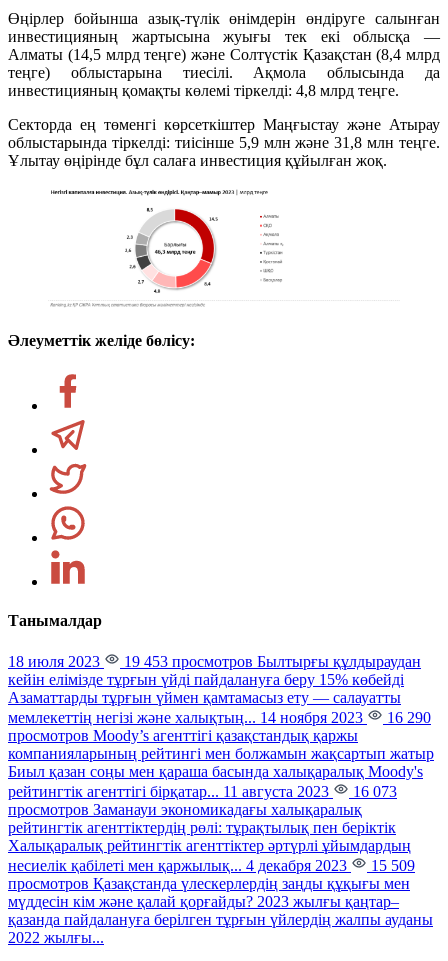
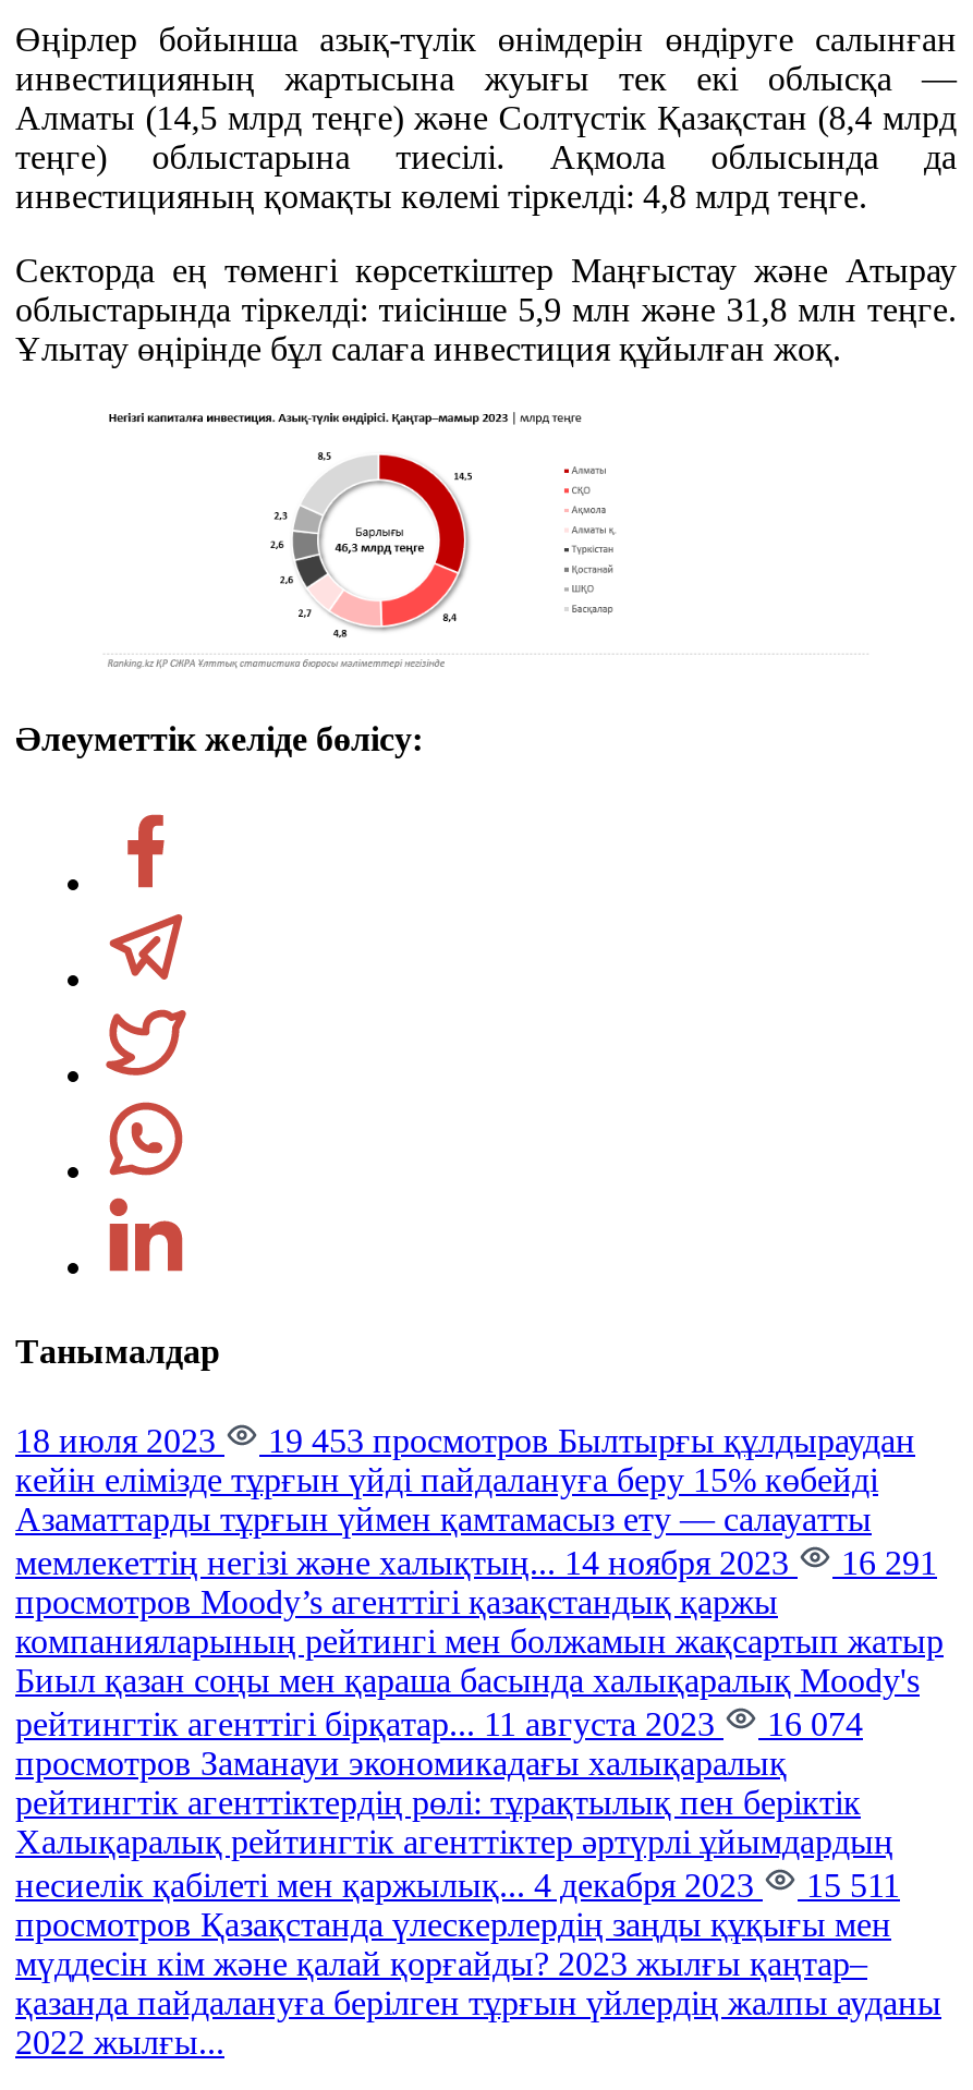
- мемлекеттің негізі және халықтың... 14 ноября 2023 16 290
+ мемлекеттің негізі және халықтың... 14 ноября 2023 16 291

- рейтингтік агенттігі бірқатар... 11 августа 2023 16 073
+ рейтингтік агенттігі бірқатар... 11 августа 2023 16 074

- несиелік қабілеті мен қаржылық... 4 декабря 2023 15 509
+ несиелік қабілеті мен қаржылық... 4 декабря 2023 15 511
